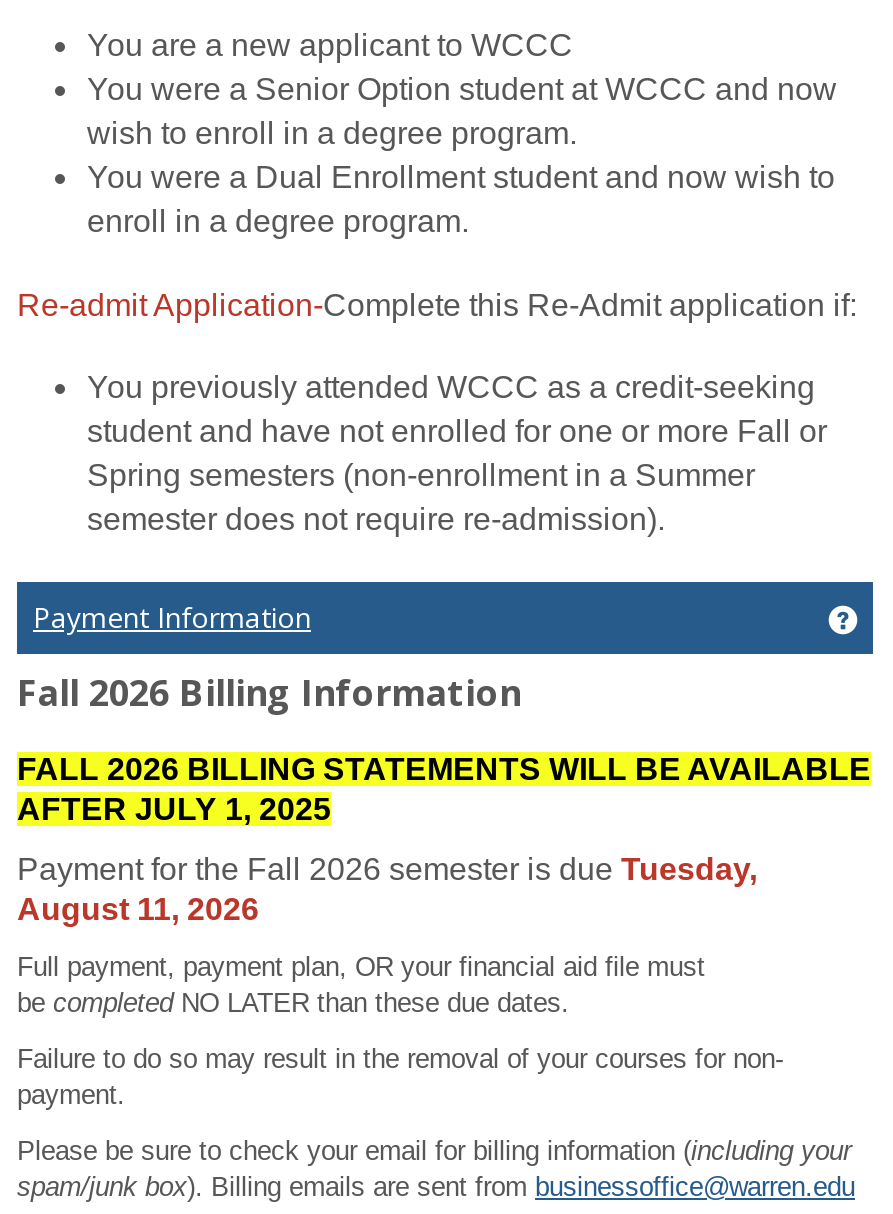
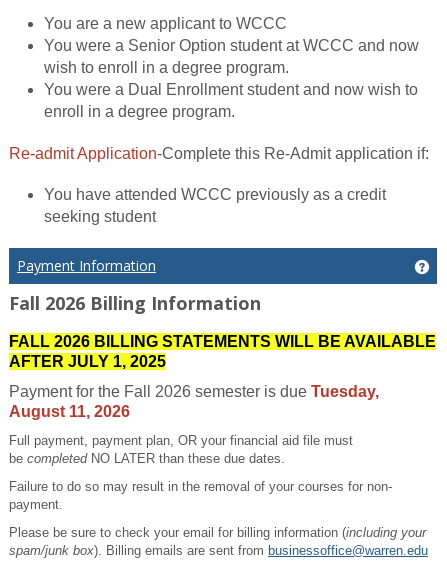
- You previously attended WCCC as a credit-seeking
- student and have not enrolled for one or more Fall or
- Spring semesters (non-enrollment in a Summer
- semester does not require re-admission).
+ You have attended WCCC previously as a credit
+ seeking student
